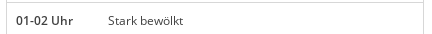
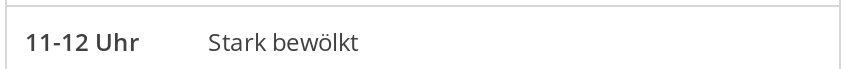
- 01-02 Uhr
+ 11-12 Uhr
